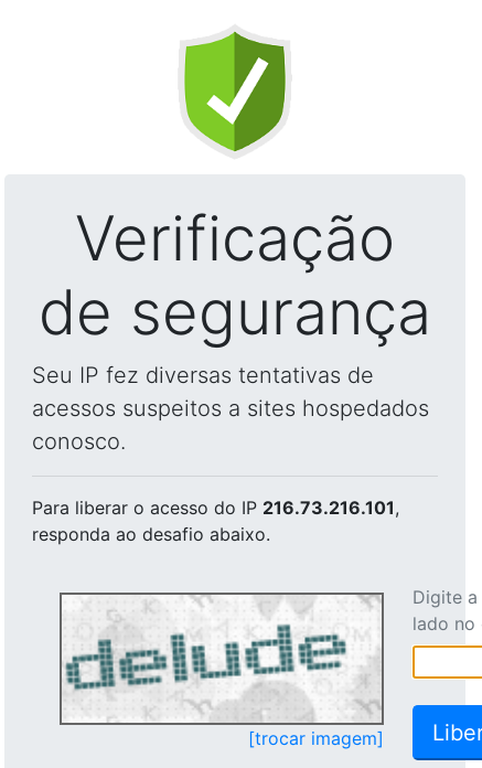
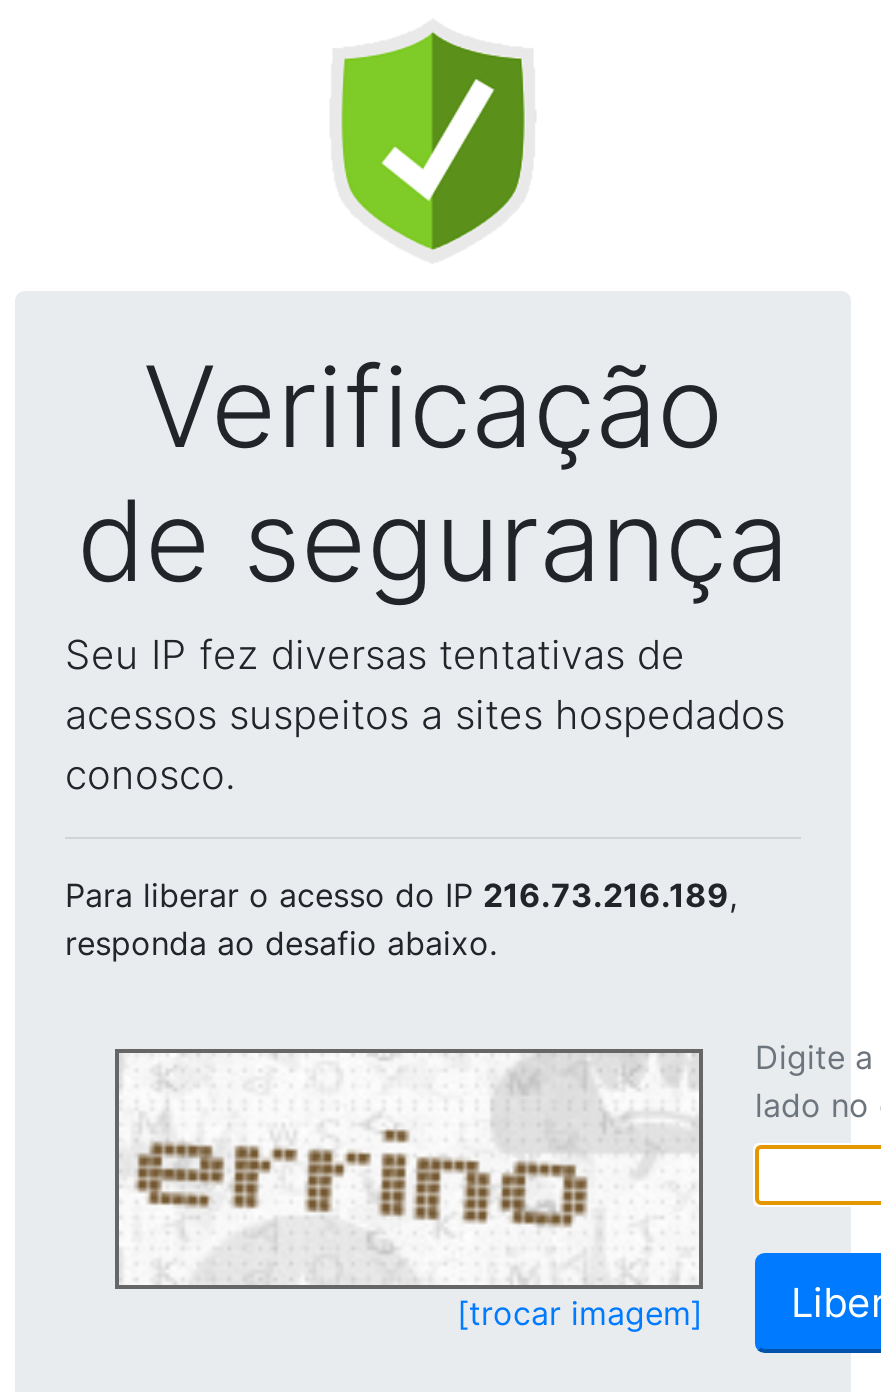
- Para liberar o acesso do IP 216.73.216.101,
+ Para liberar o acesso do IP 216.73.216.189,

- [image]
+ [image]
